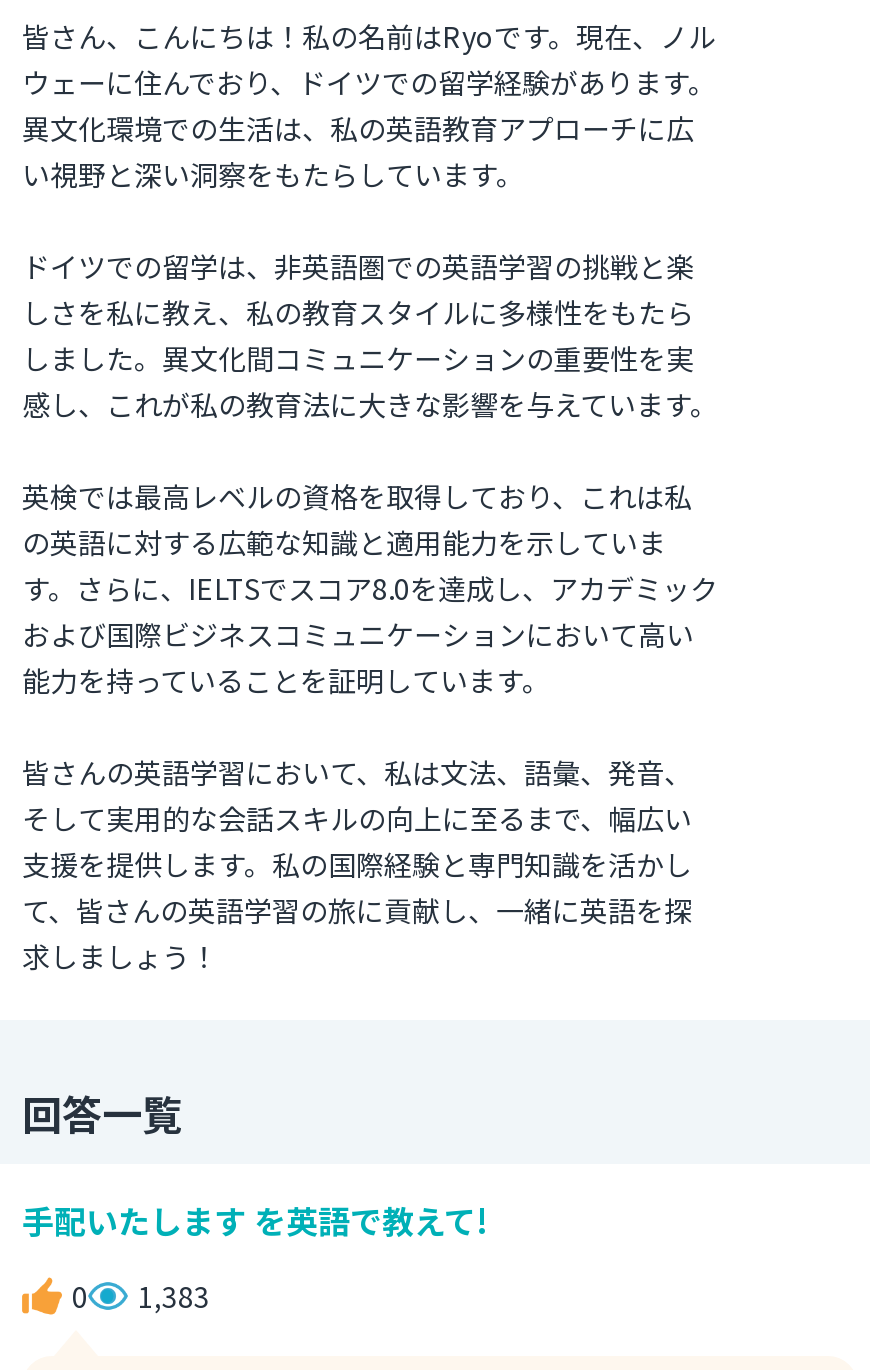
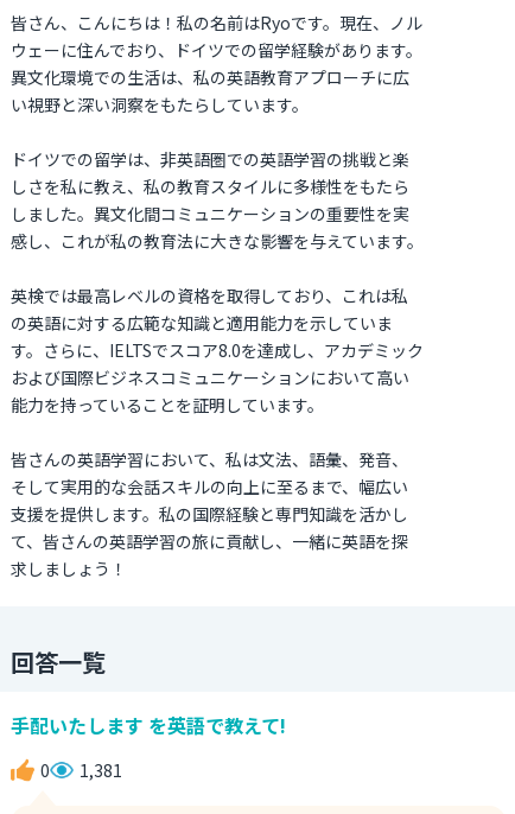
- 0 1,383
+ 0 1,381
